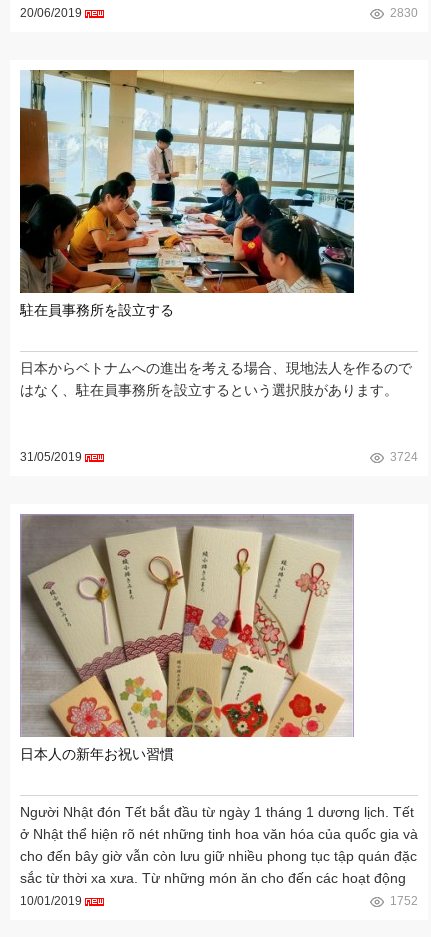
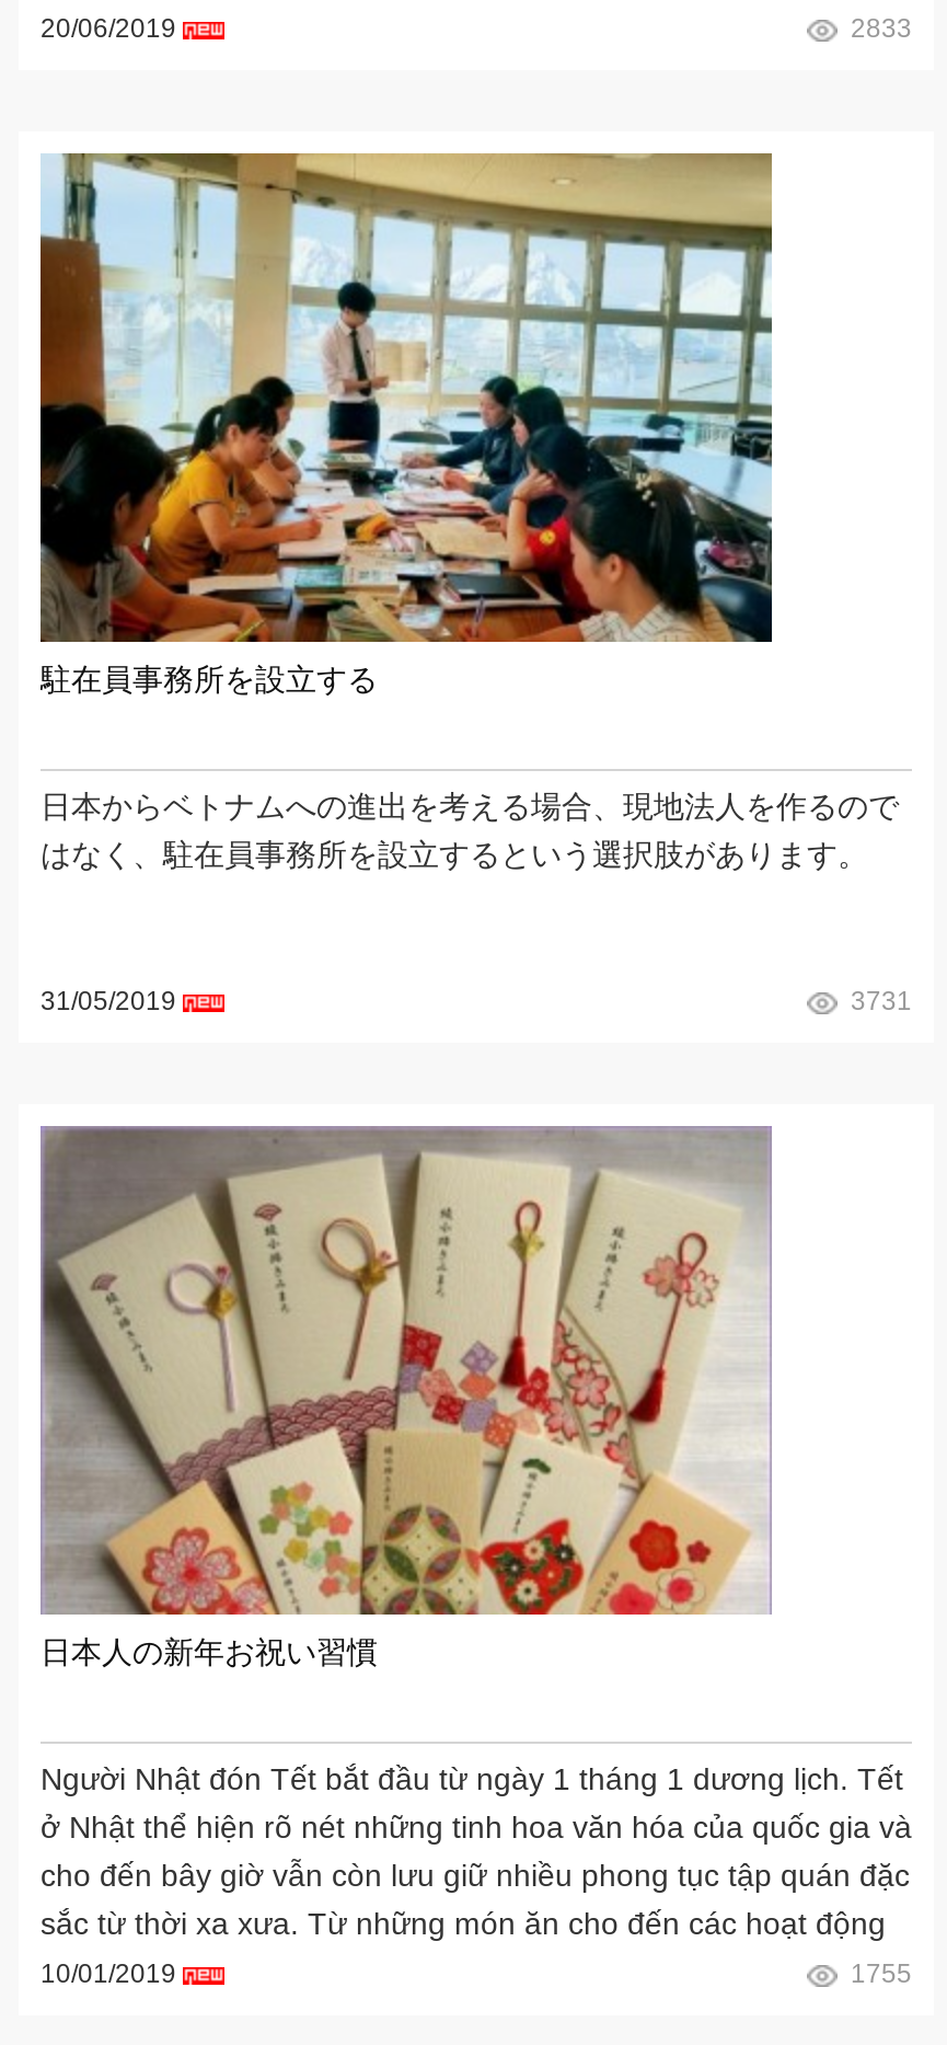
- 2830
+ 2833

- 3724
+ 3731

- 1752
+ 1755
